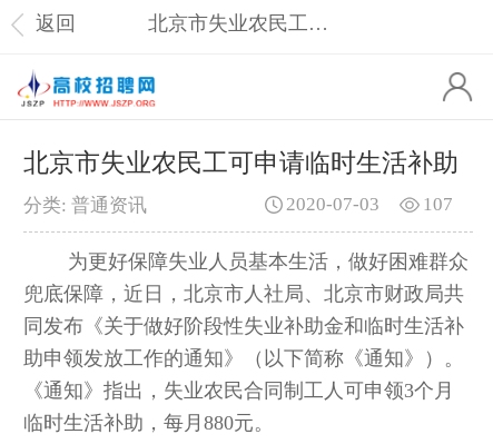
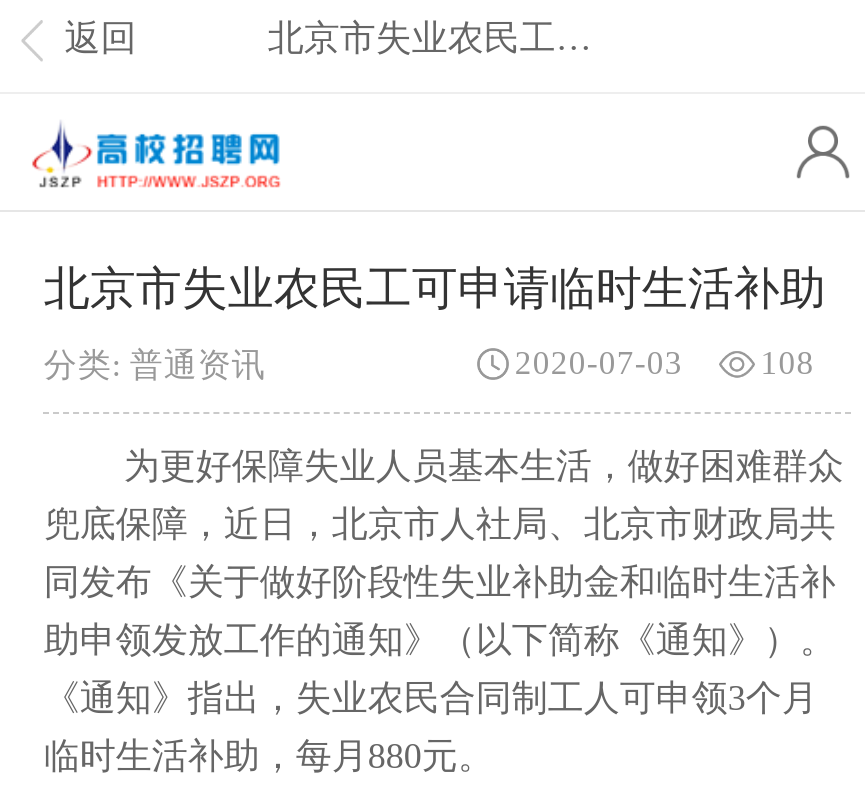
- 107
+ 108
